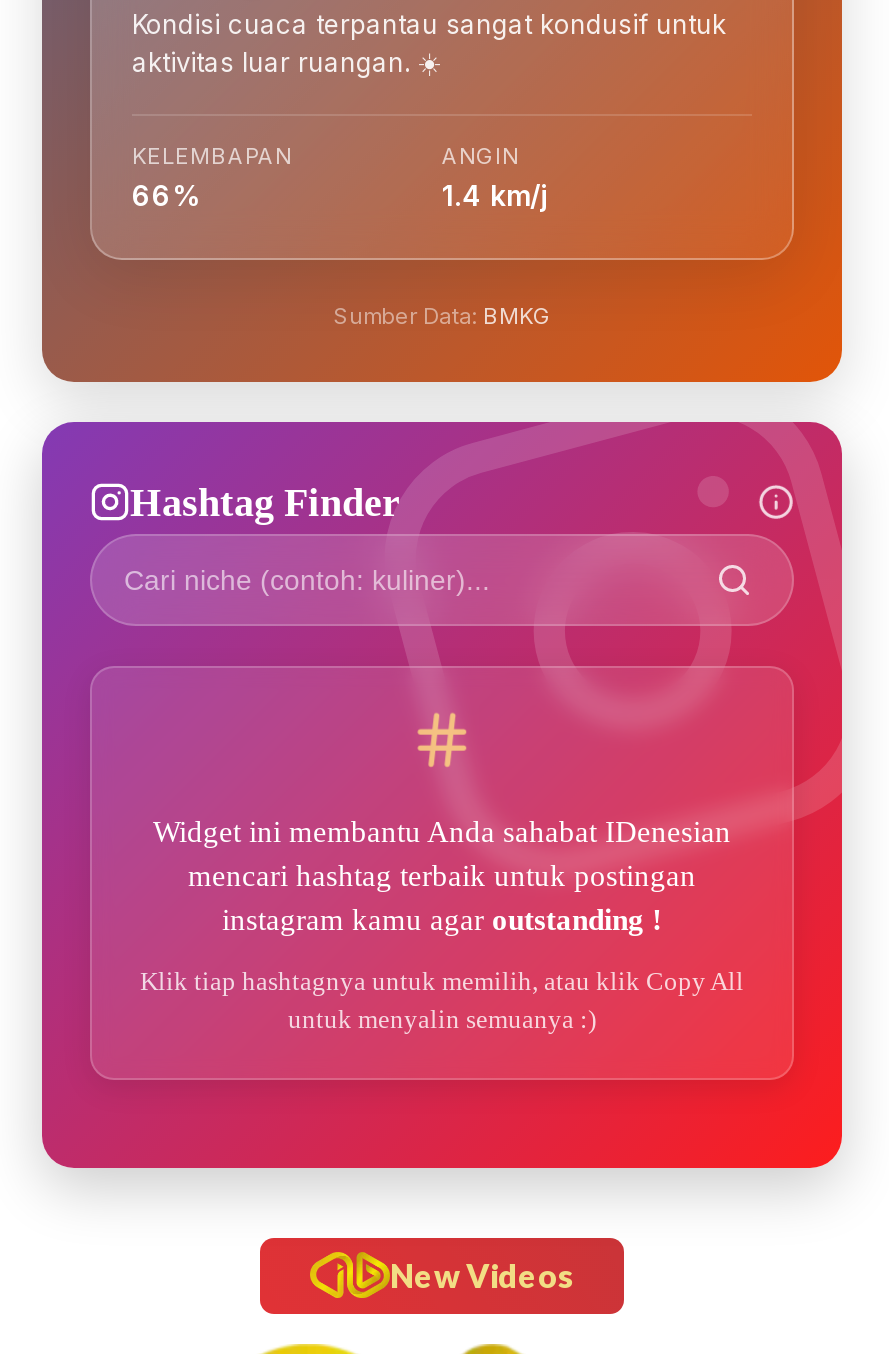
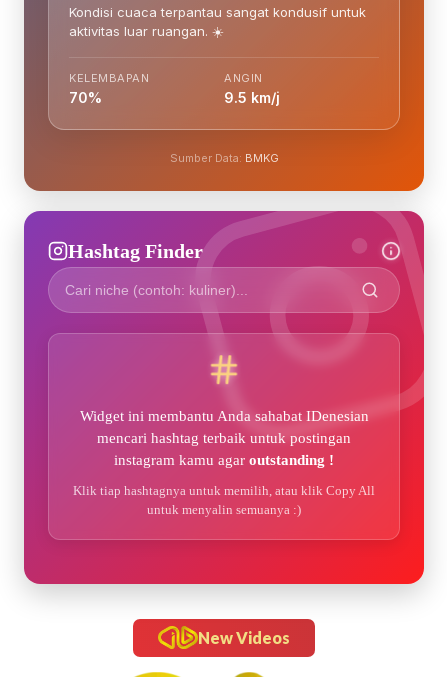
- 66%
+ 70%

- 1.4 km/j
+ 9.5 km/j
